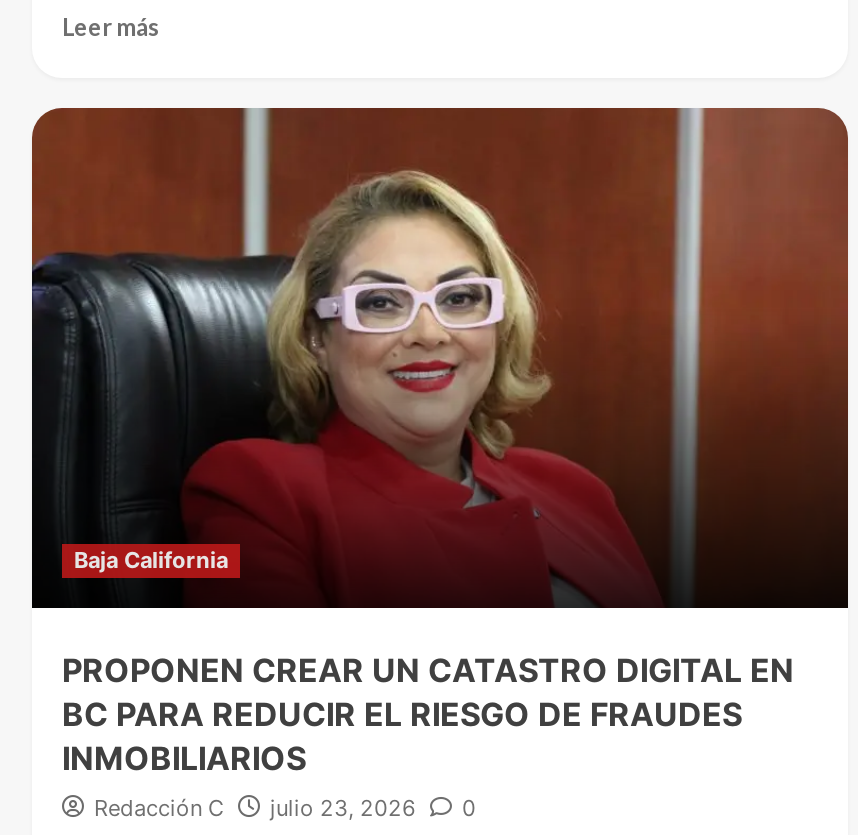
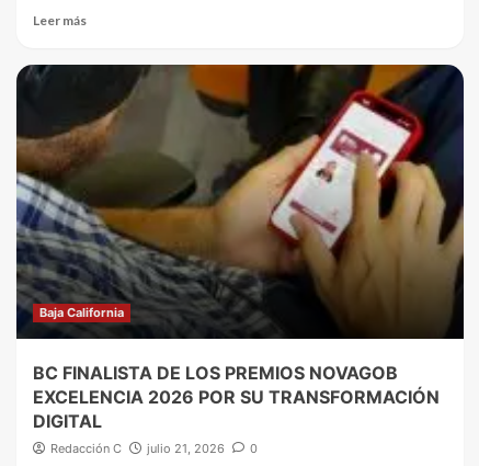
- [image]
- PROPONEN CREAR UN CATASTRO DIGITAL EN
- BC PARA REDUCIR EL RIESGO DE FRAUDES
- INMOBILIARIOS
+ [image]
+ BC FINALISTA DE LOS PREMIOS NOVAGOB
+ EXCELENCIA 2026 POR SU TRANSFORMACIÓN
+ DIGITAL

- Redacción C julio 23, 2026 0
+ Redacción C julio 21, 2026 0
